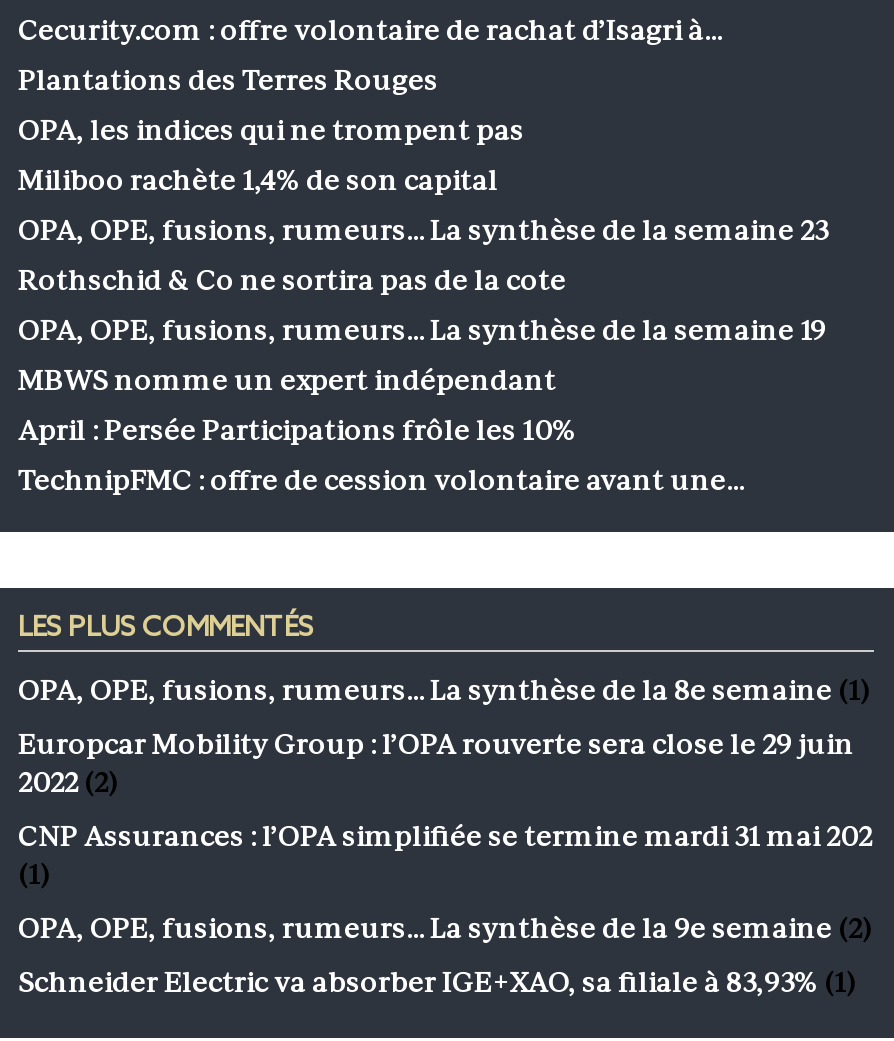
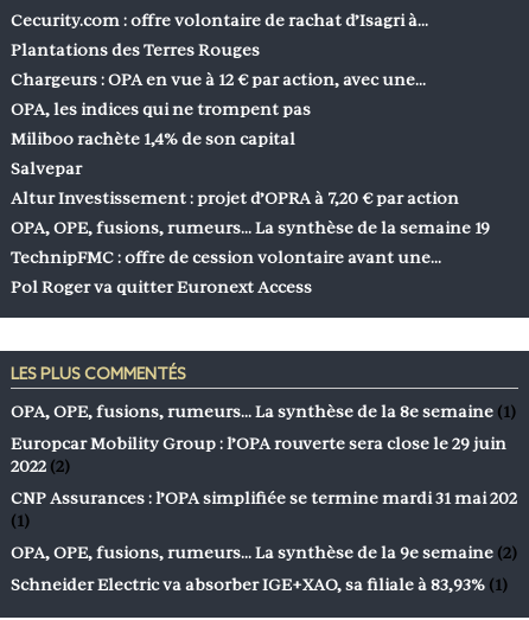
+ Chargeurs : OPA en vue à 12 € par action, avec une…

moved down: OPA, les indices qui ne trompent pas | Miliboo rachète 1,4% de son capital

- OPA, OPE, fusions, rumeurs… La synthèse de la semaine 23
+ Salvepar

- Rothschid & Co ne sortira pas de la cote
+ Altur Investissement : projet d’OPRA à 7,20 € par action

moved down: OPA, OPE, fusions, rumeurs… La synthèse de la semaine 19

- MBWS nomme un expert indépendant
- April : Persée Participations frôle les 10%

moved up: TechnipFMC : offre de cession volontaire avant une…

+ Pol Roger va quitter Euronext Access
